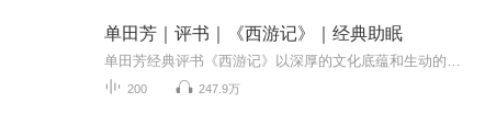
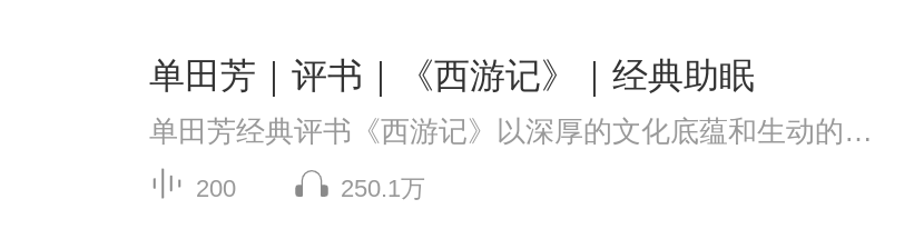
- 247.9万
+ 250.1万
